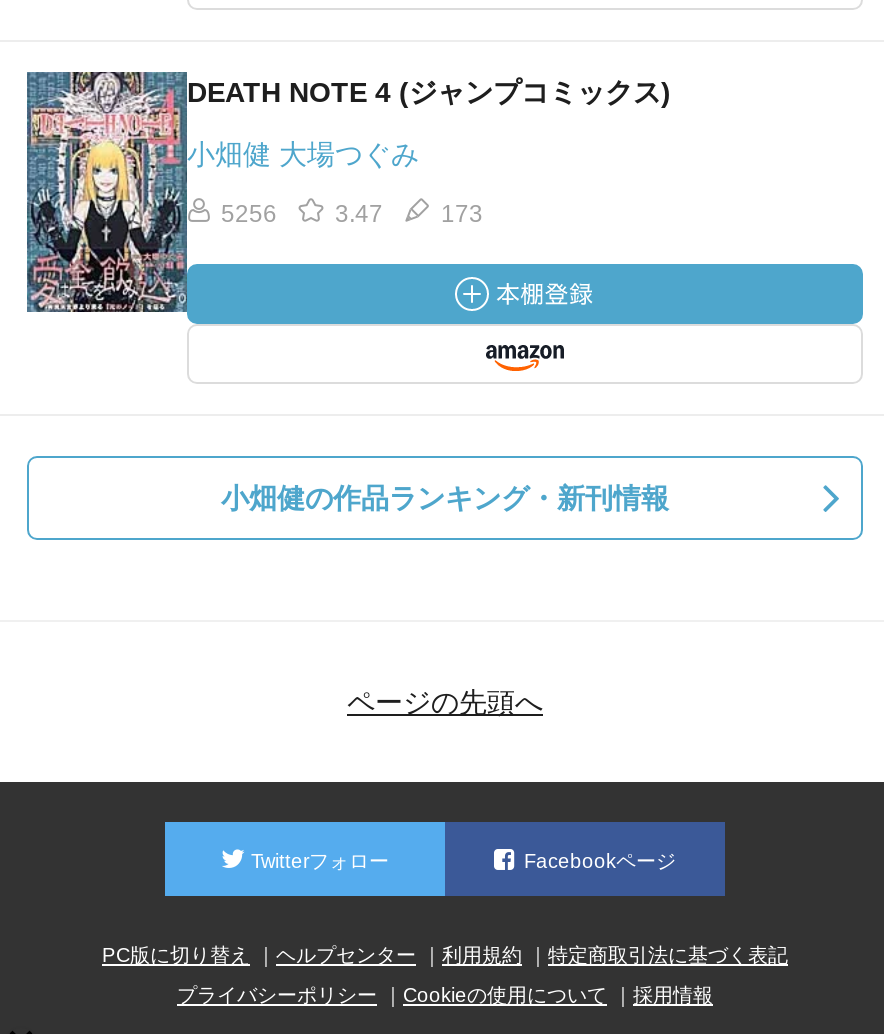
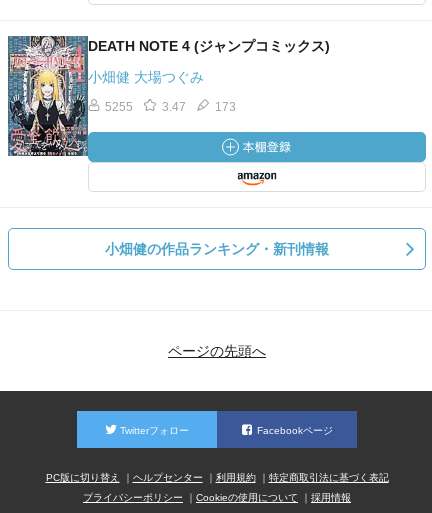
- 5256
+ 5255
